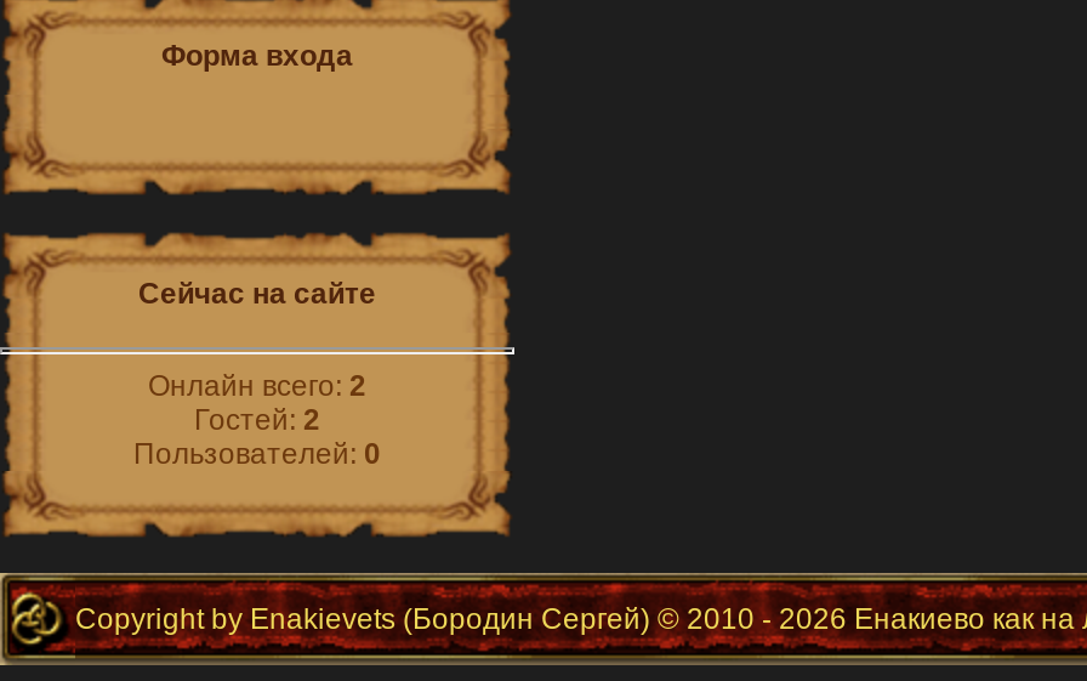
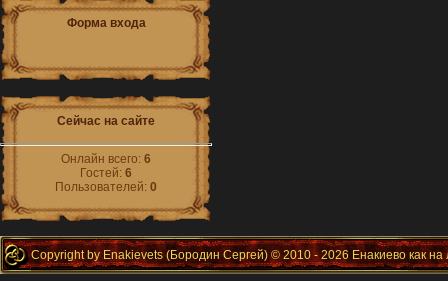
- Онлайн всего: 2
+ Онлайн всего: 6

- Гостей: 2
+ Гостей: 6
